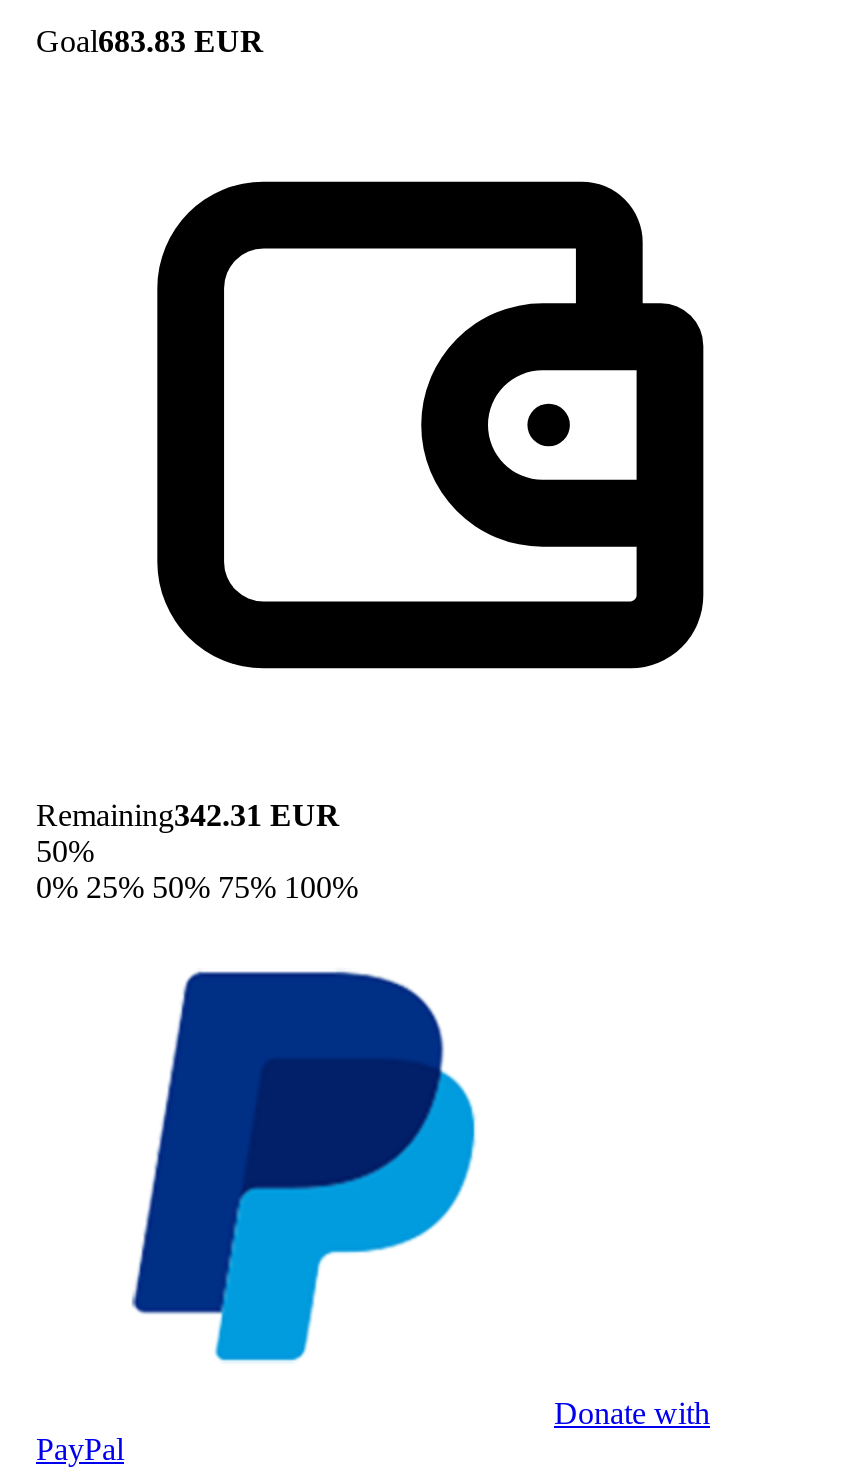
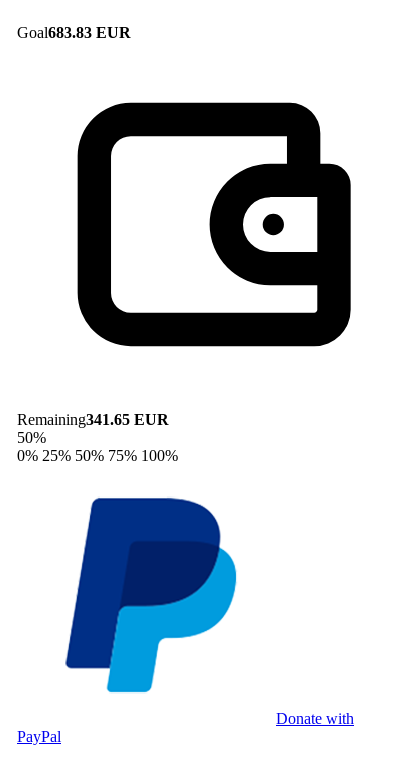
- Remaining342.31 EUR
+ Remaining341.65 EUR
